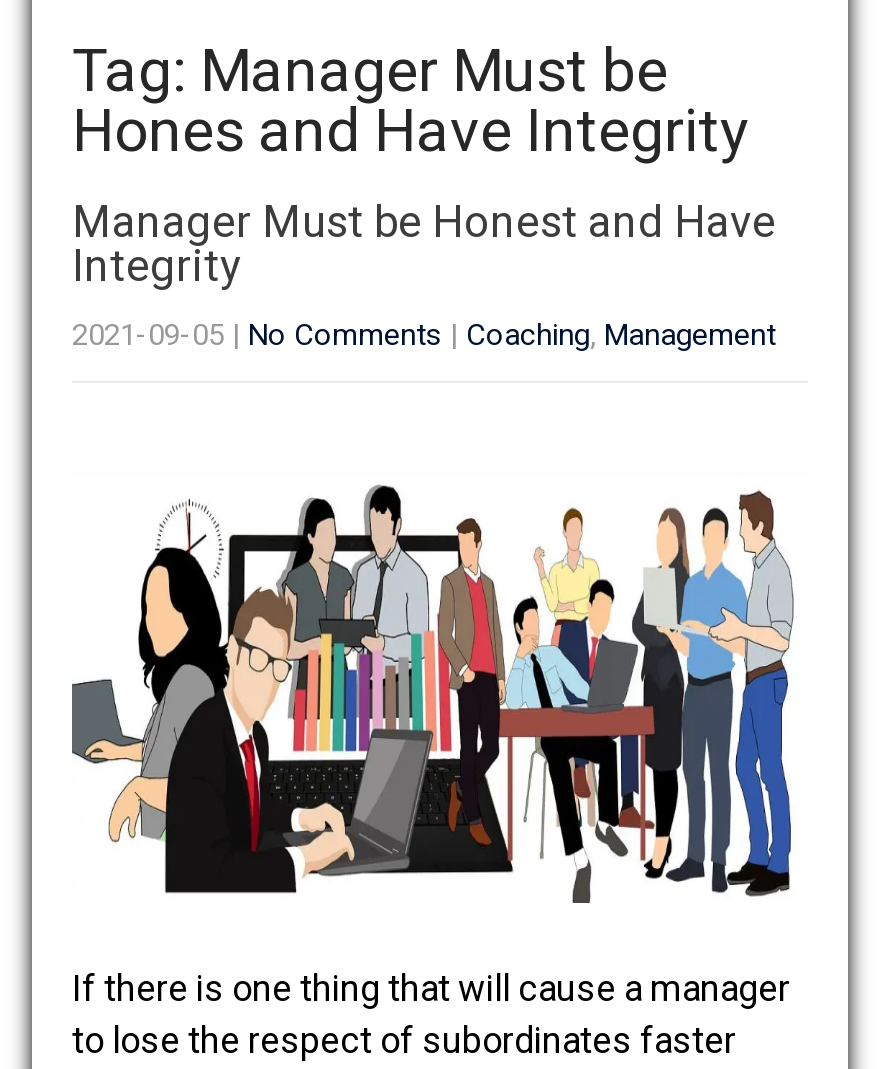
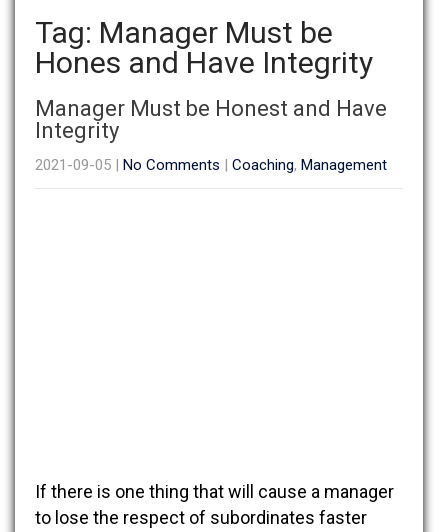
- [image]
